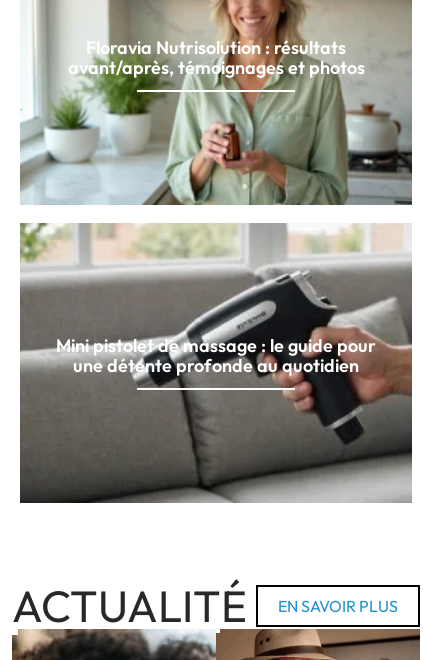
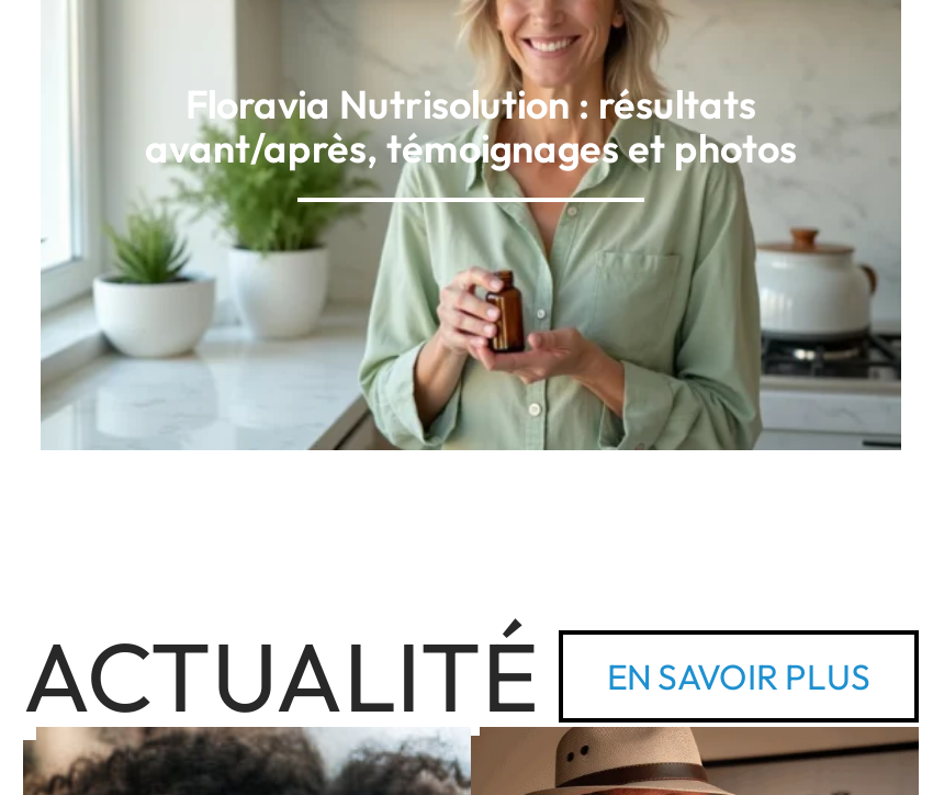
- [image]
- Mini pistolet de massage : le guide pour
- une détente profonde au quotidien
